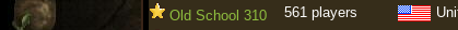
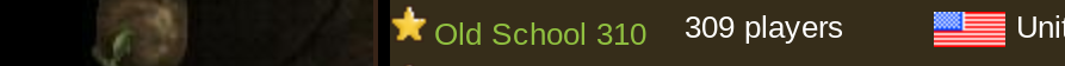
- Old School 310 561 players
+ Old School 310 309 players
